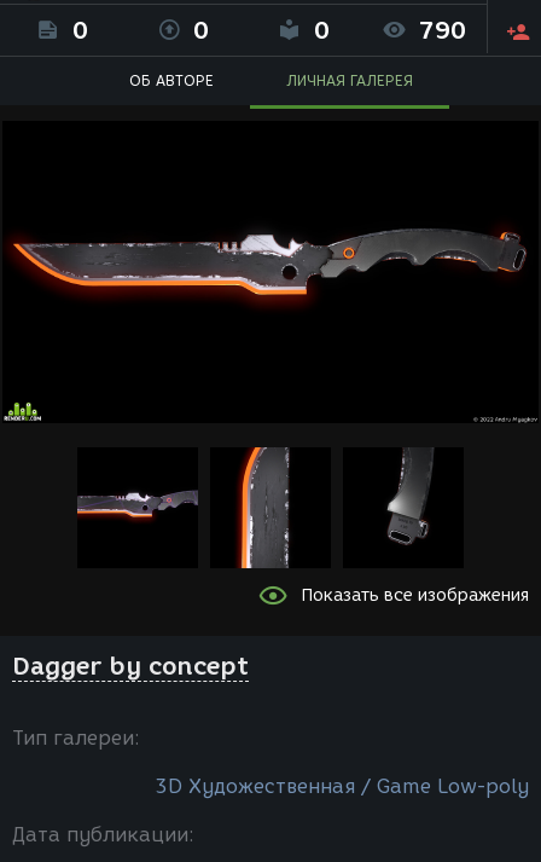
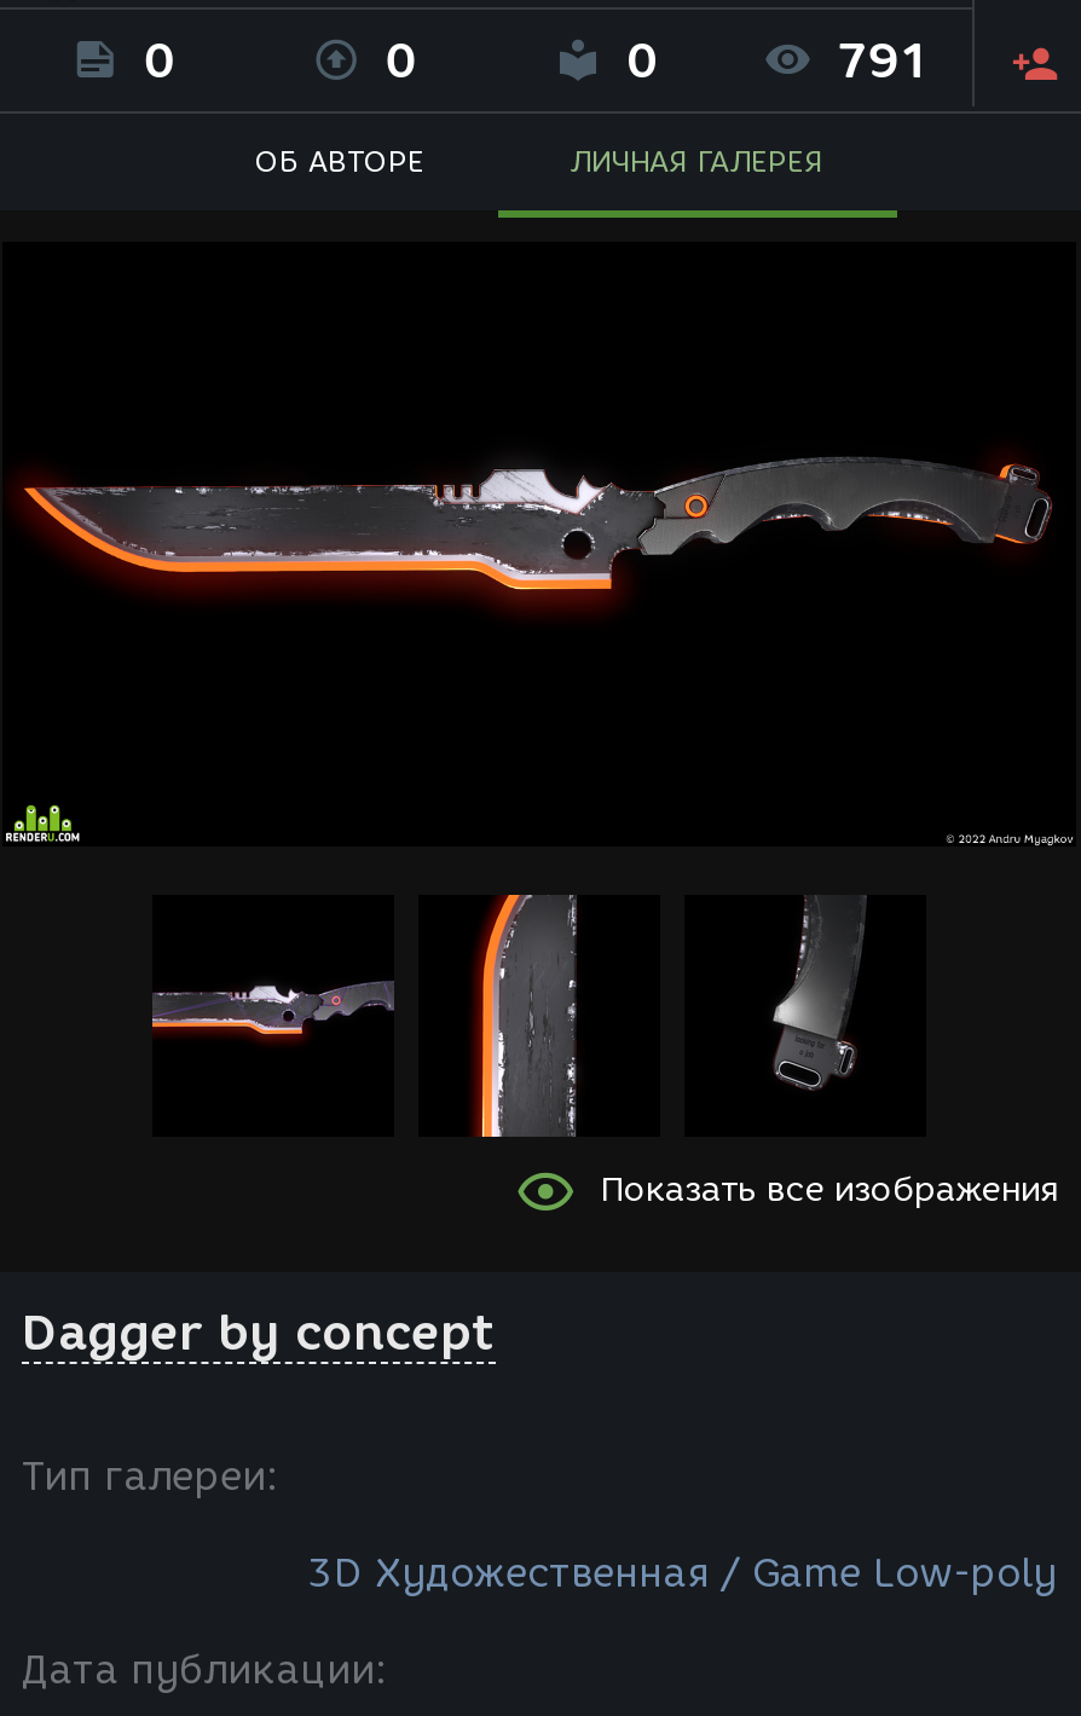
- 790
+ 791
